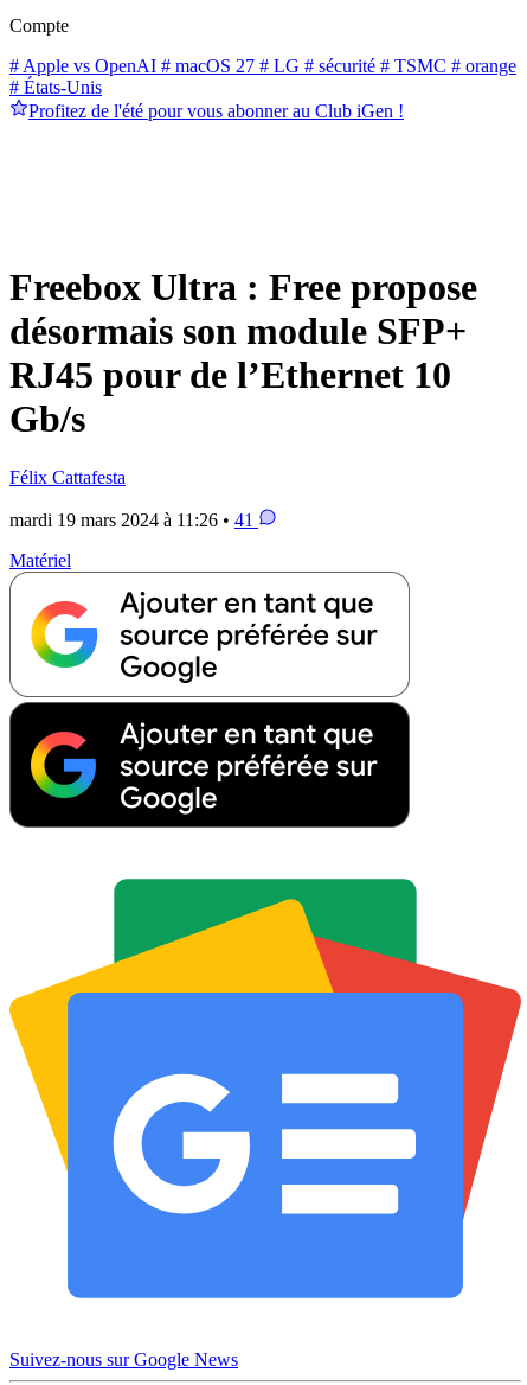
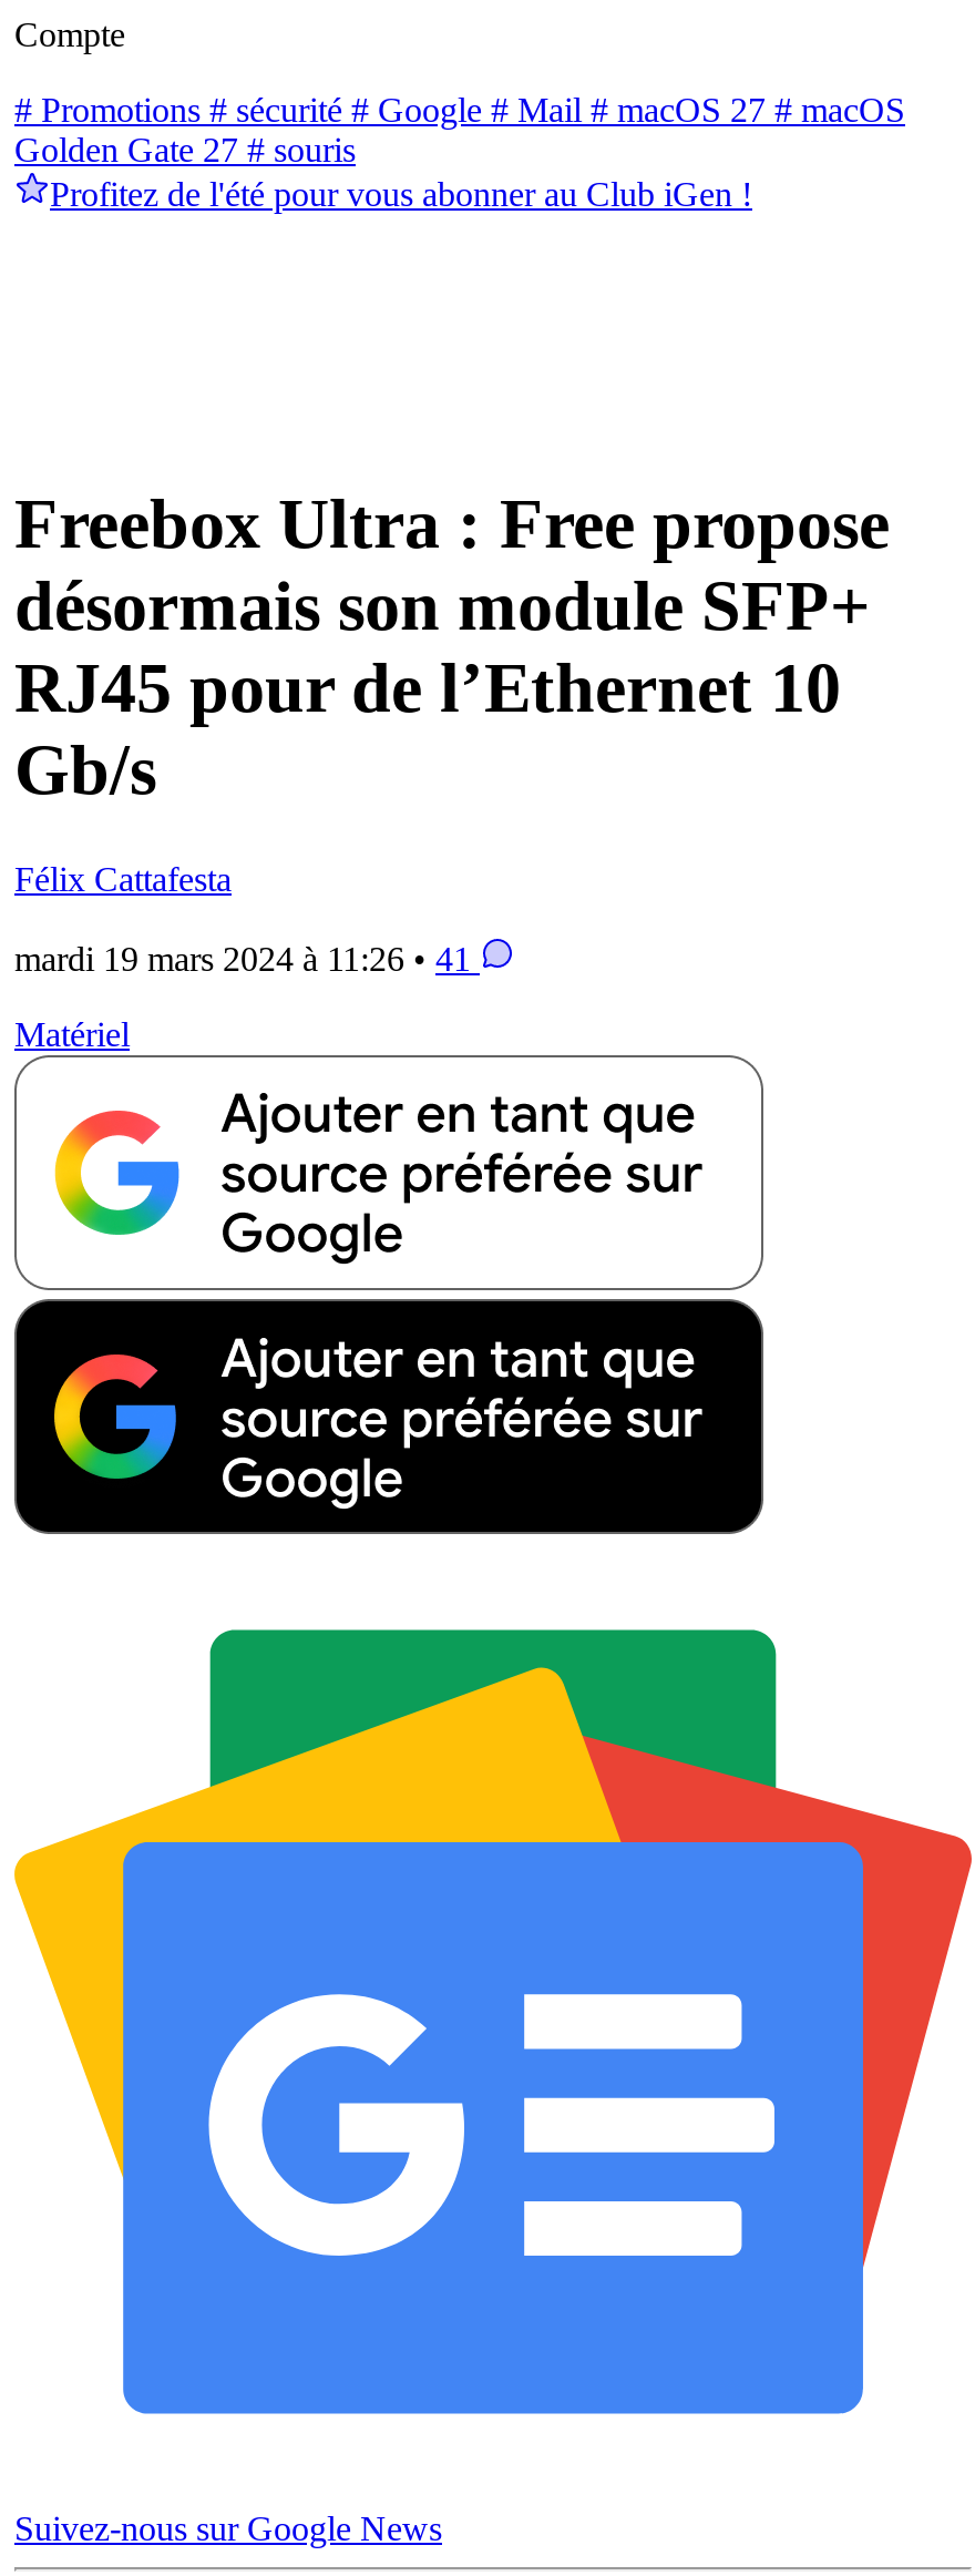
- # Apple vs OpenAI # macOS 27 # LG # sécurité # TSMC # orange
- # États-Unis
+ # Promotions # sécurité # Google # Mail # macOS 27 # macOS
+ Golden Gate 27 # souris
